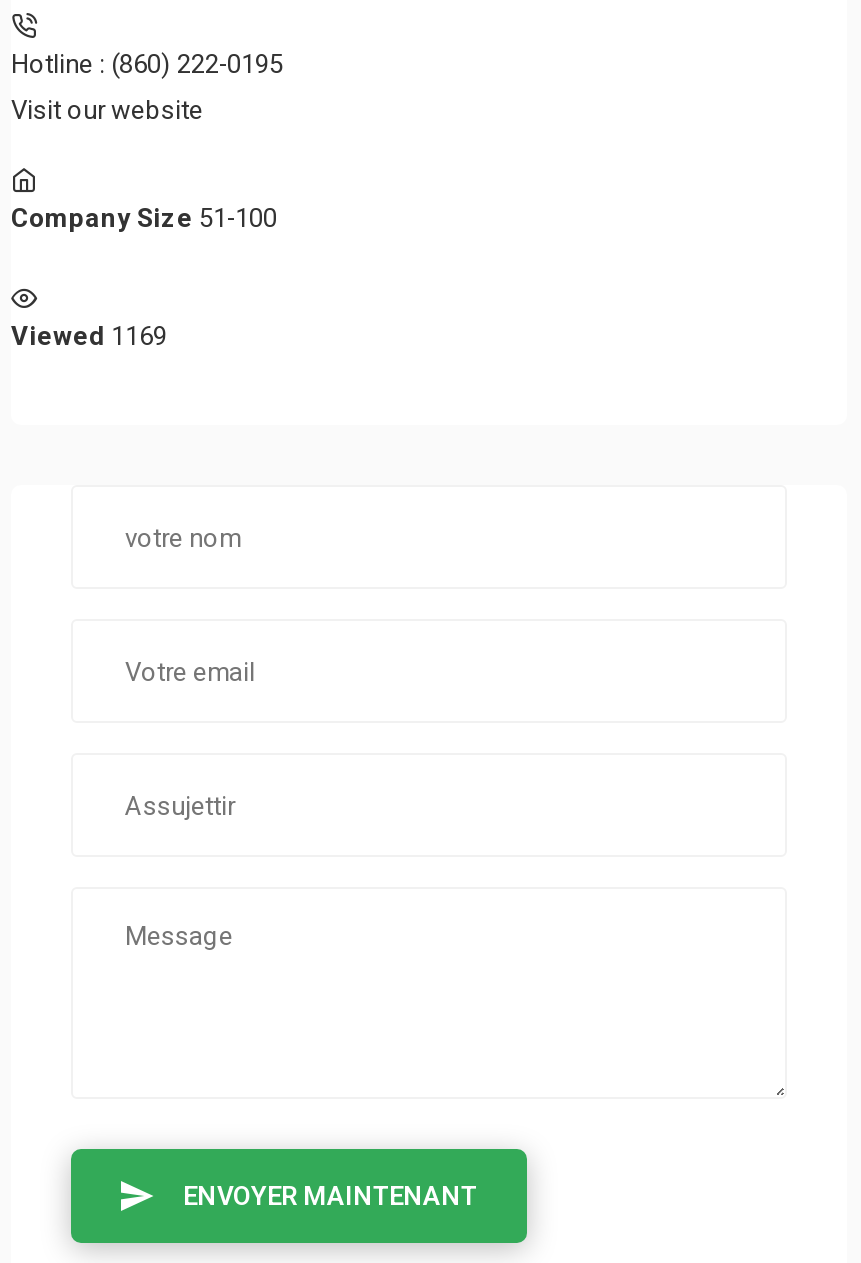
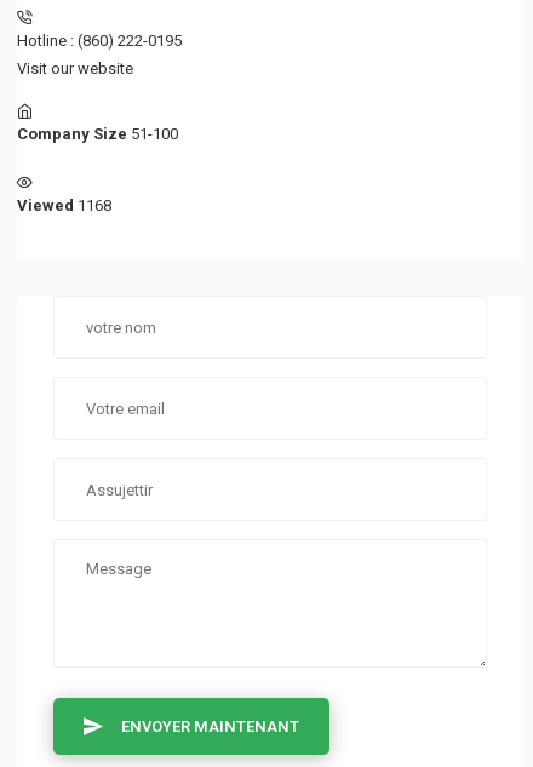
- Viewed 1169
+ Viewed 1168
